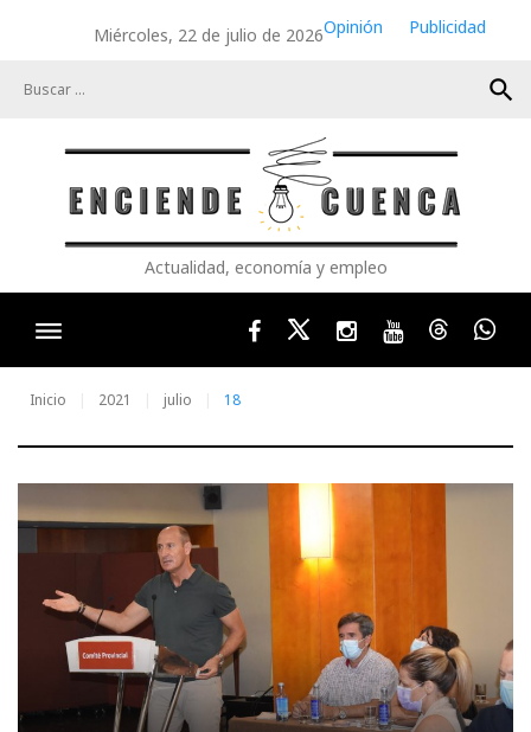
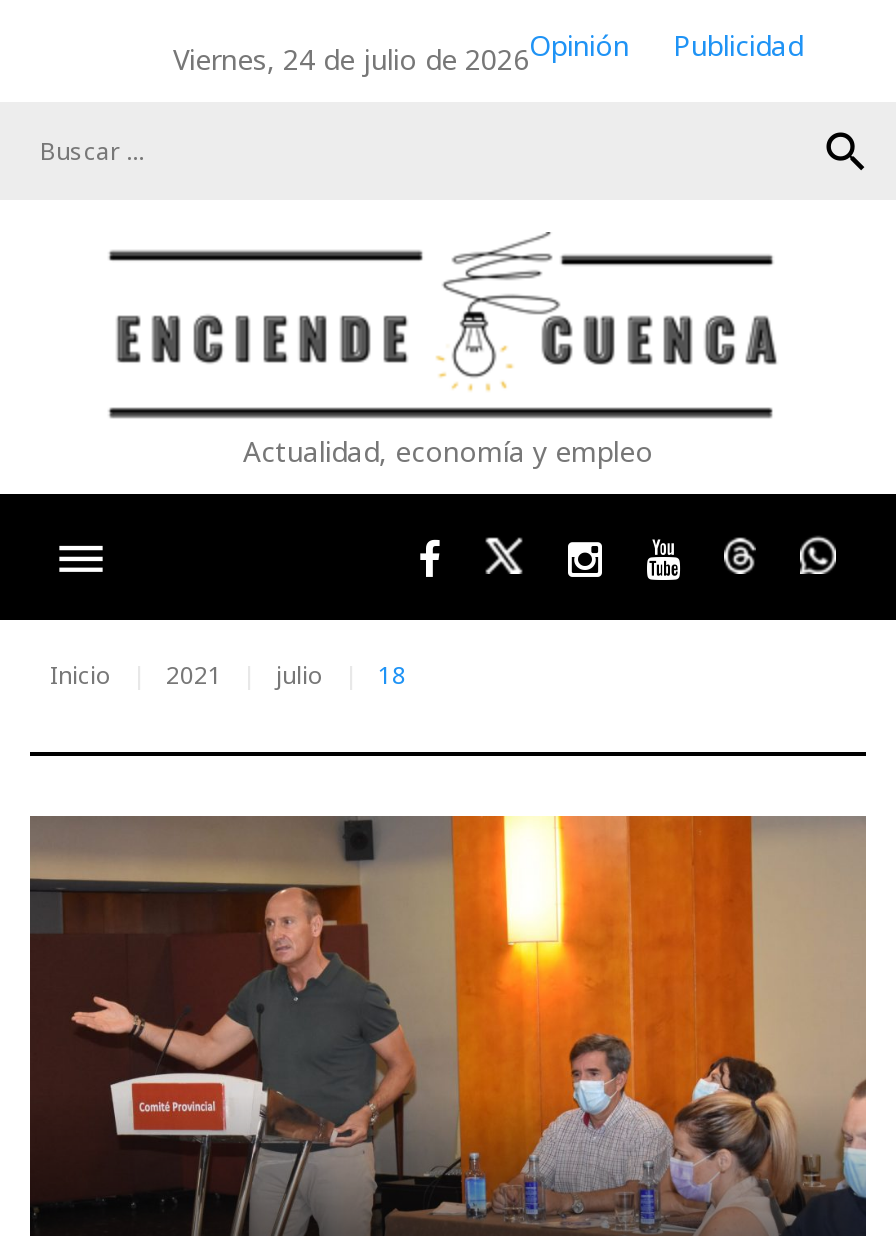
- Miércoles, 22 de julio de 2026Opinión
+ Viernes, 24 de julio de 2026Opinión
